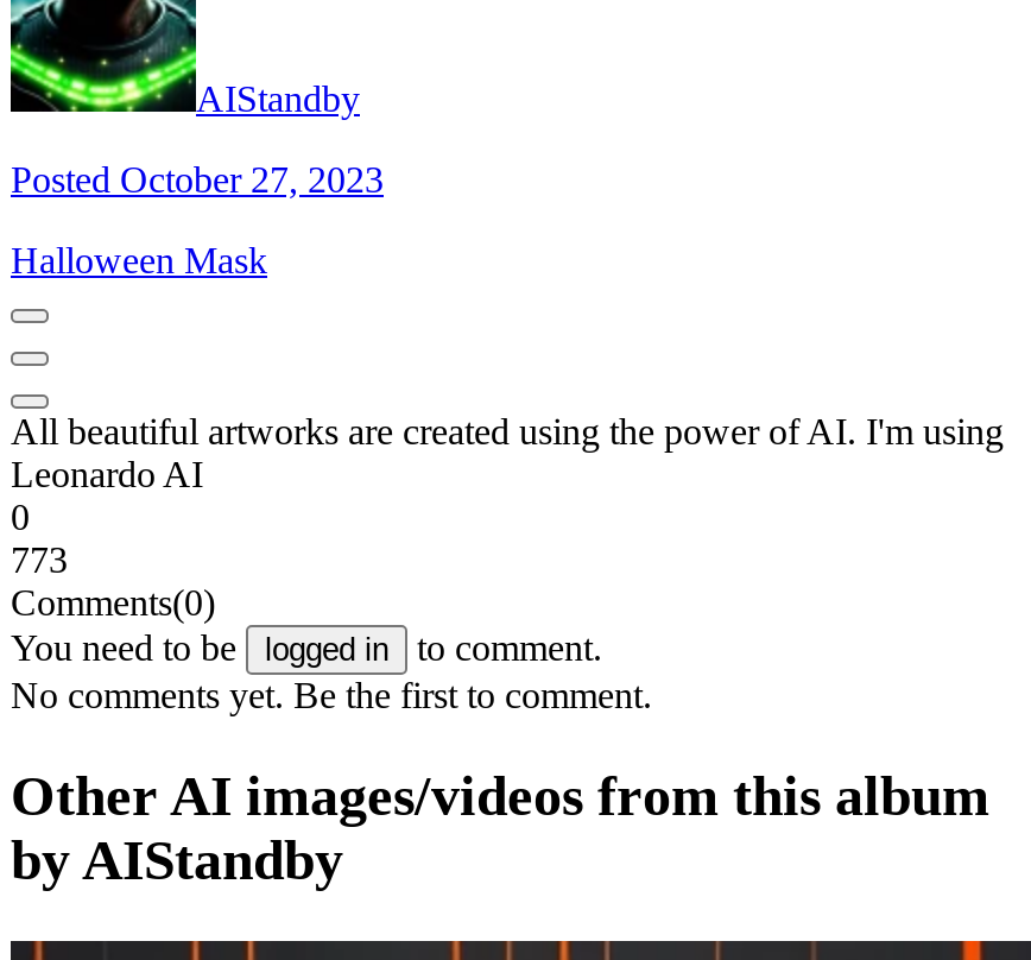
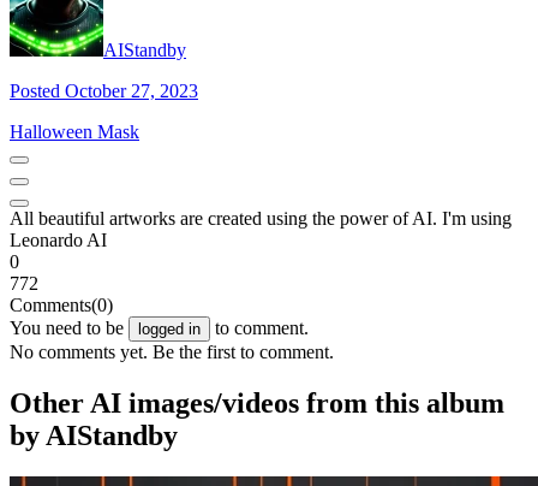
- 773
+ 772
